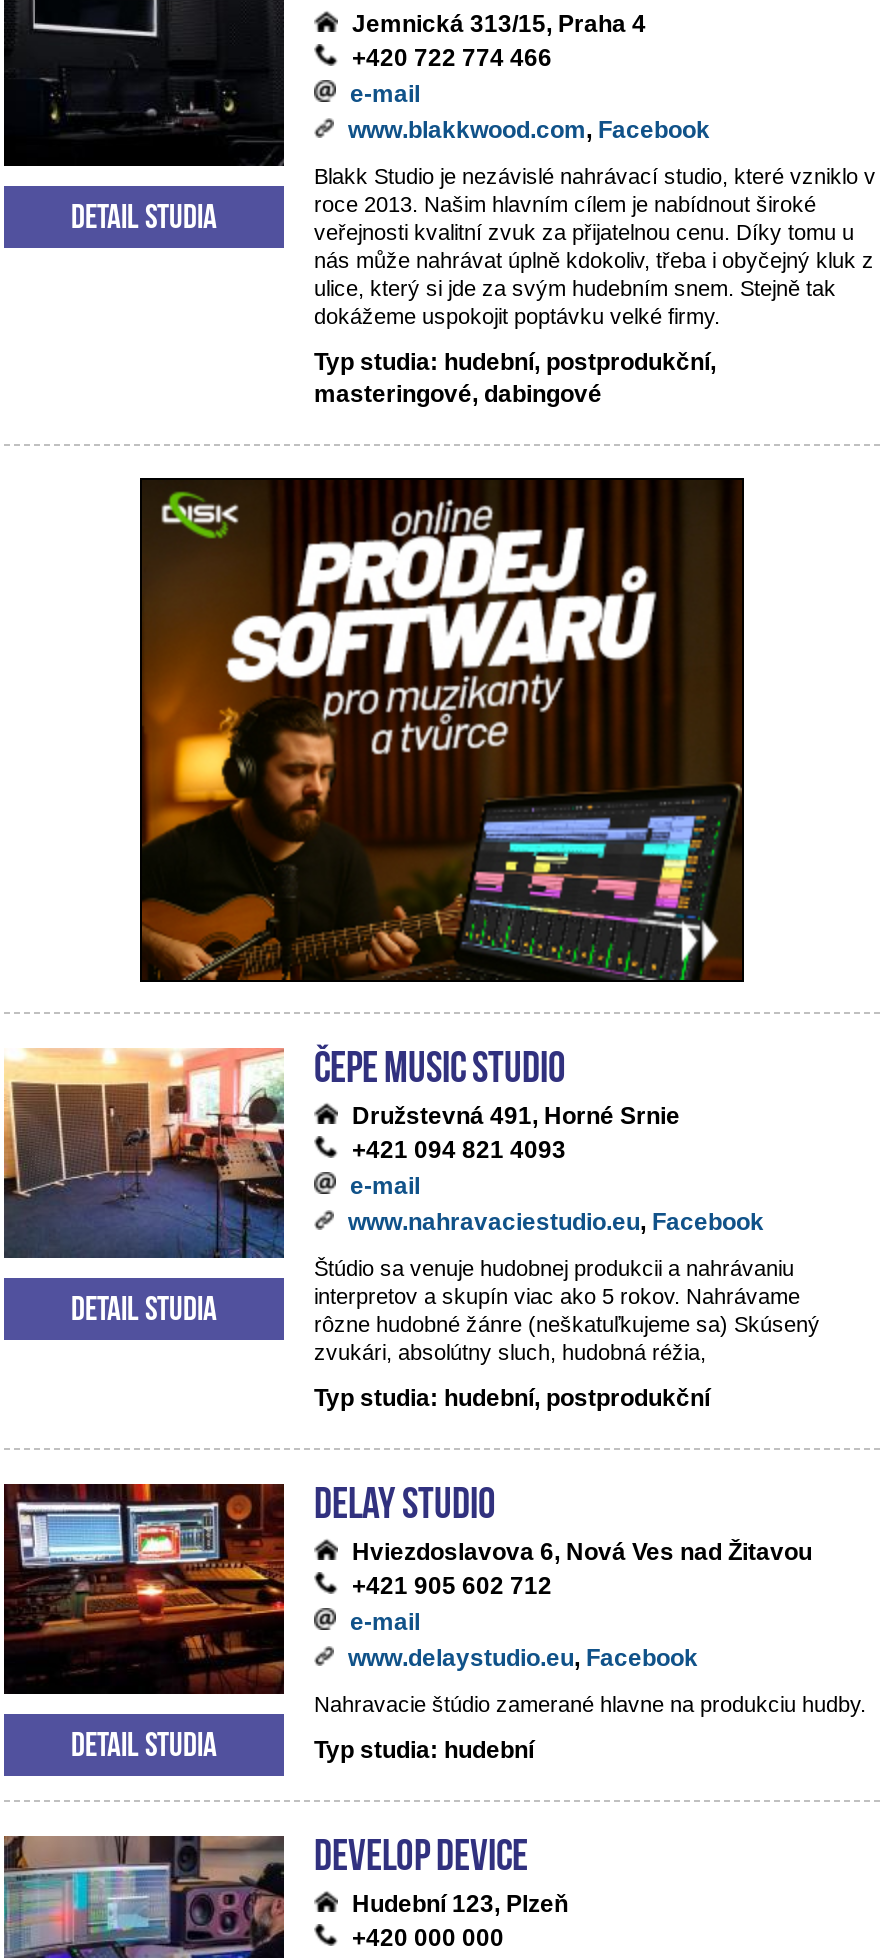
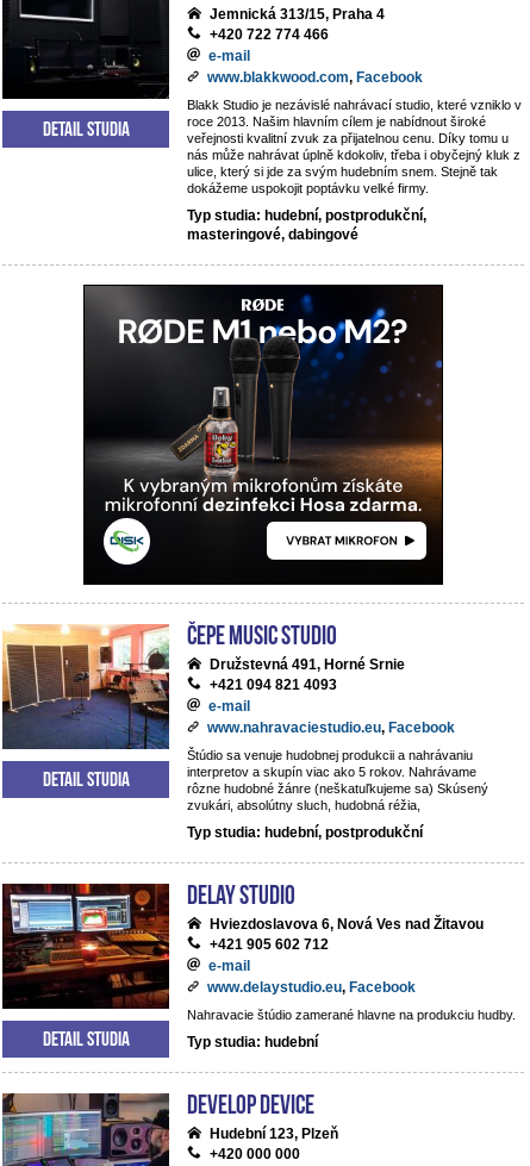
- [image]
+ [image]
